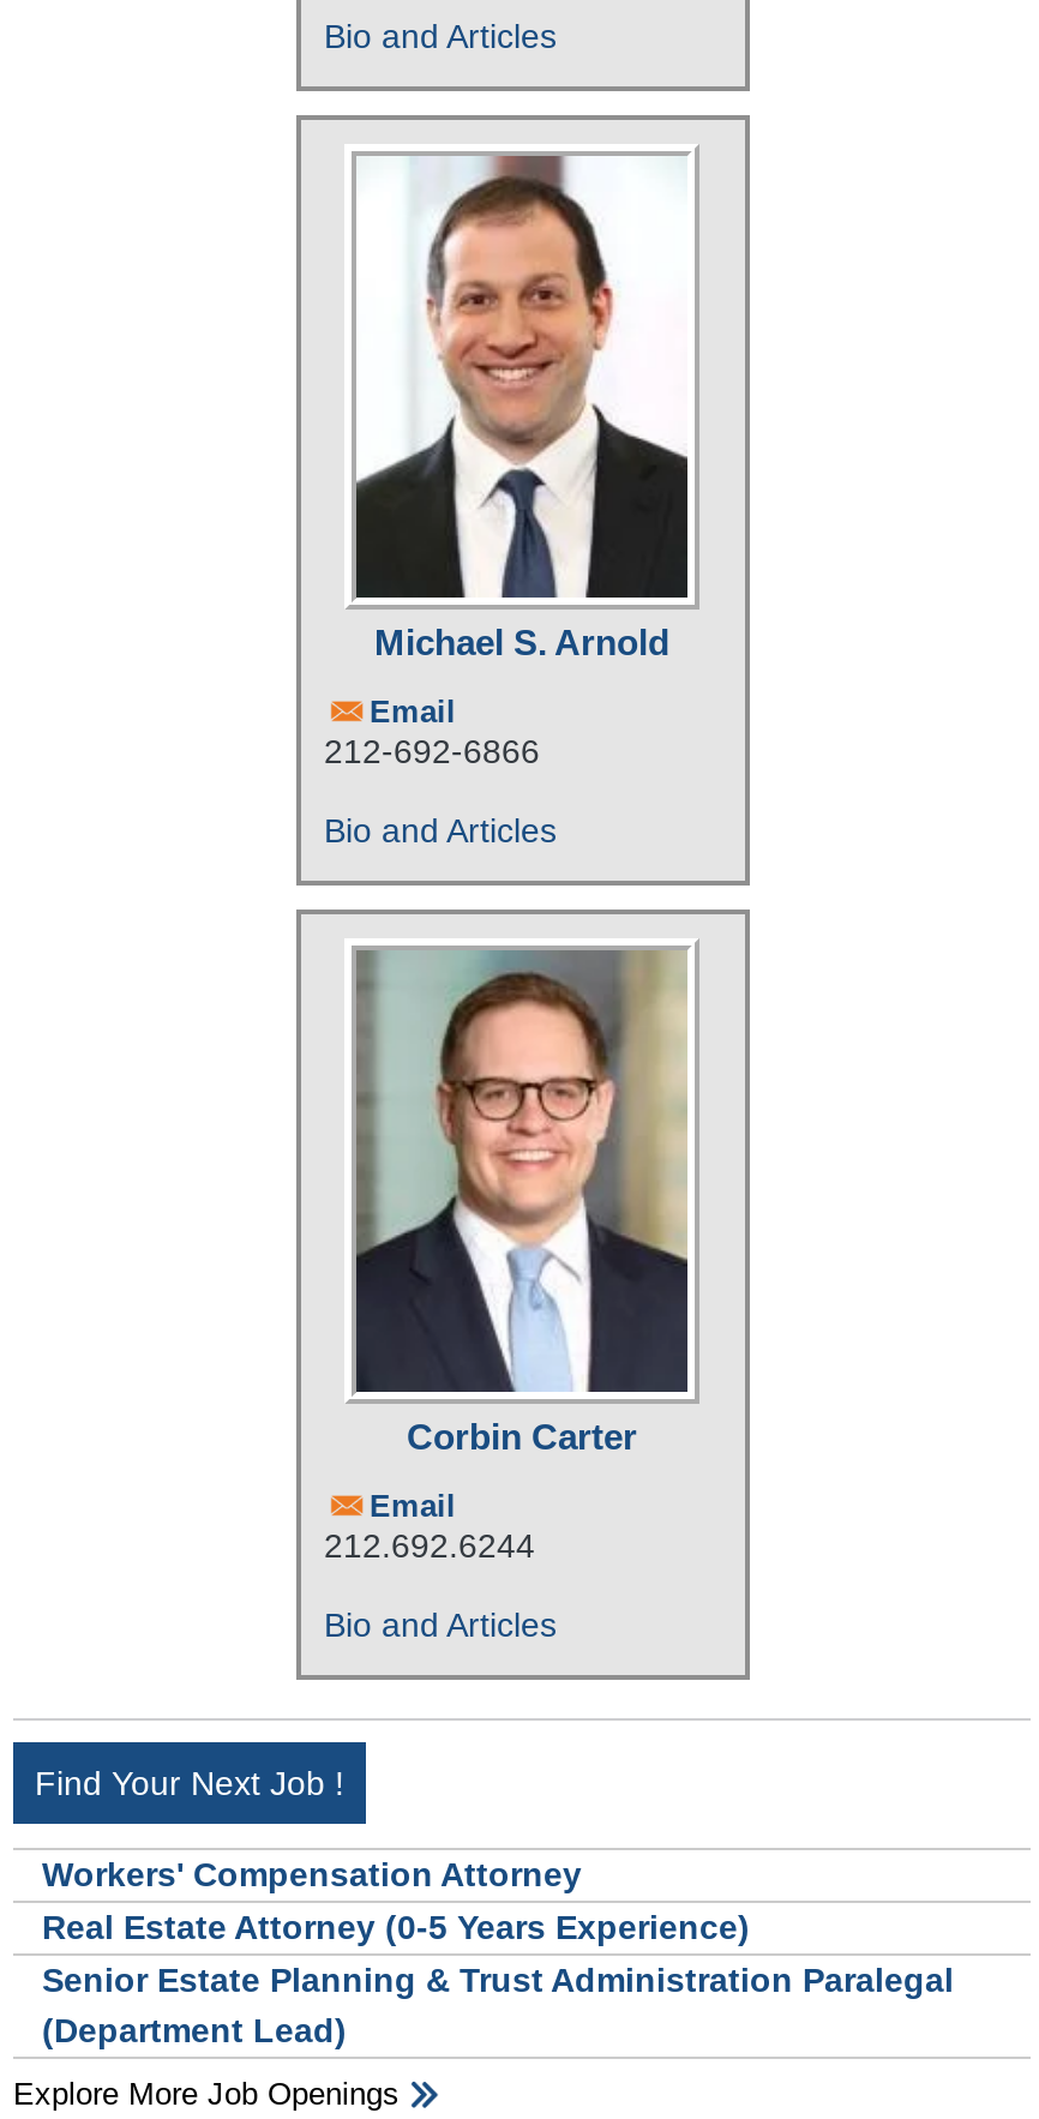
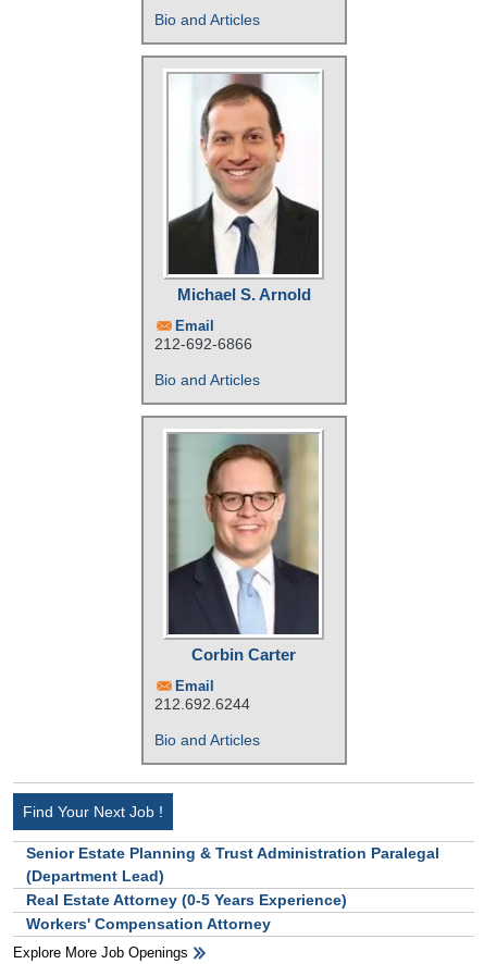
moved down: Real Estate Attorney (0-5 Years Experience) | Workers' Compensation Attorney

moved up: Senior Estate Planning & Trust Administration Paralegal | (Department Lead)
